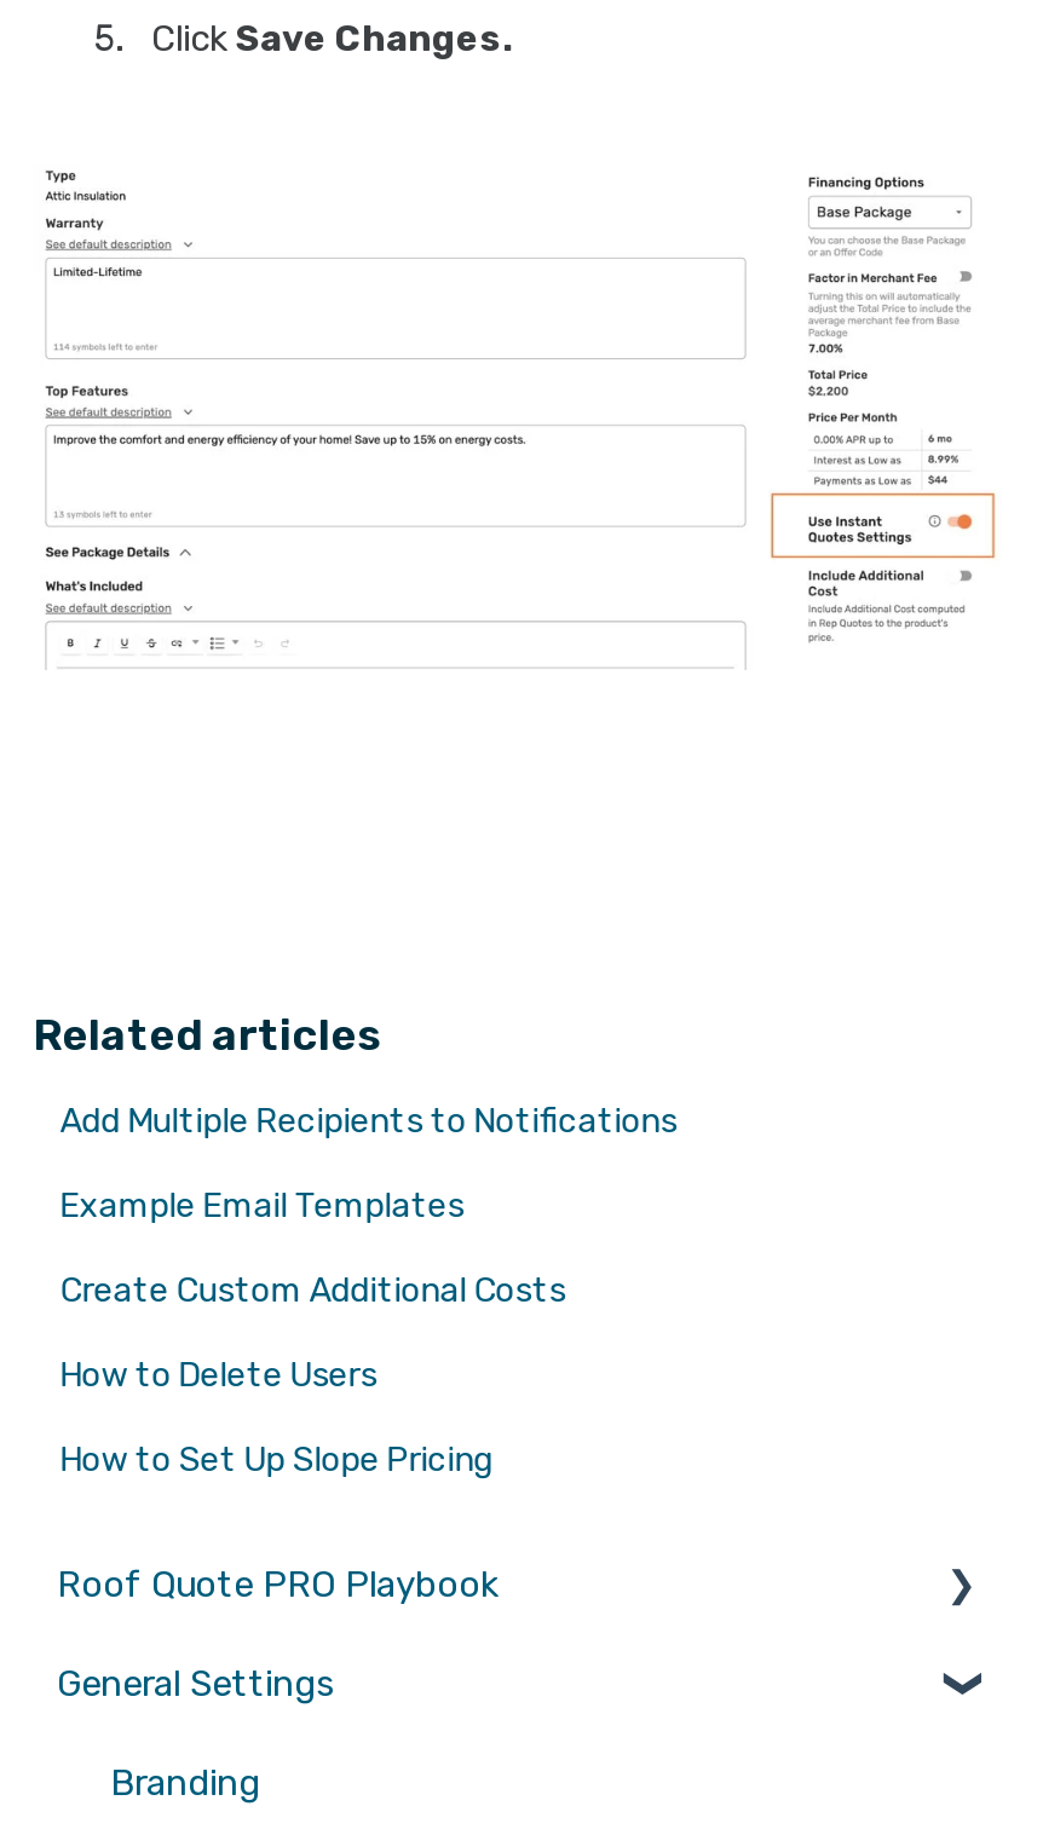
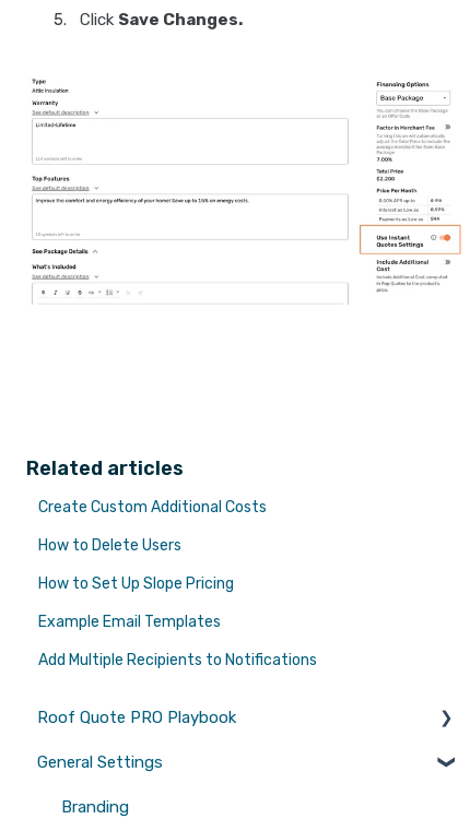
moved down: Example Email Templates | Add Multiple Recipients to Notifications

moved up: Create Custom Additional Costs | How to Delete Users | How to Set Up Slope Pricing
